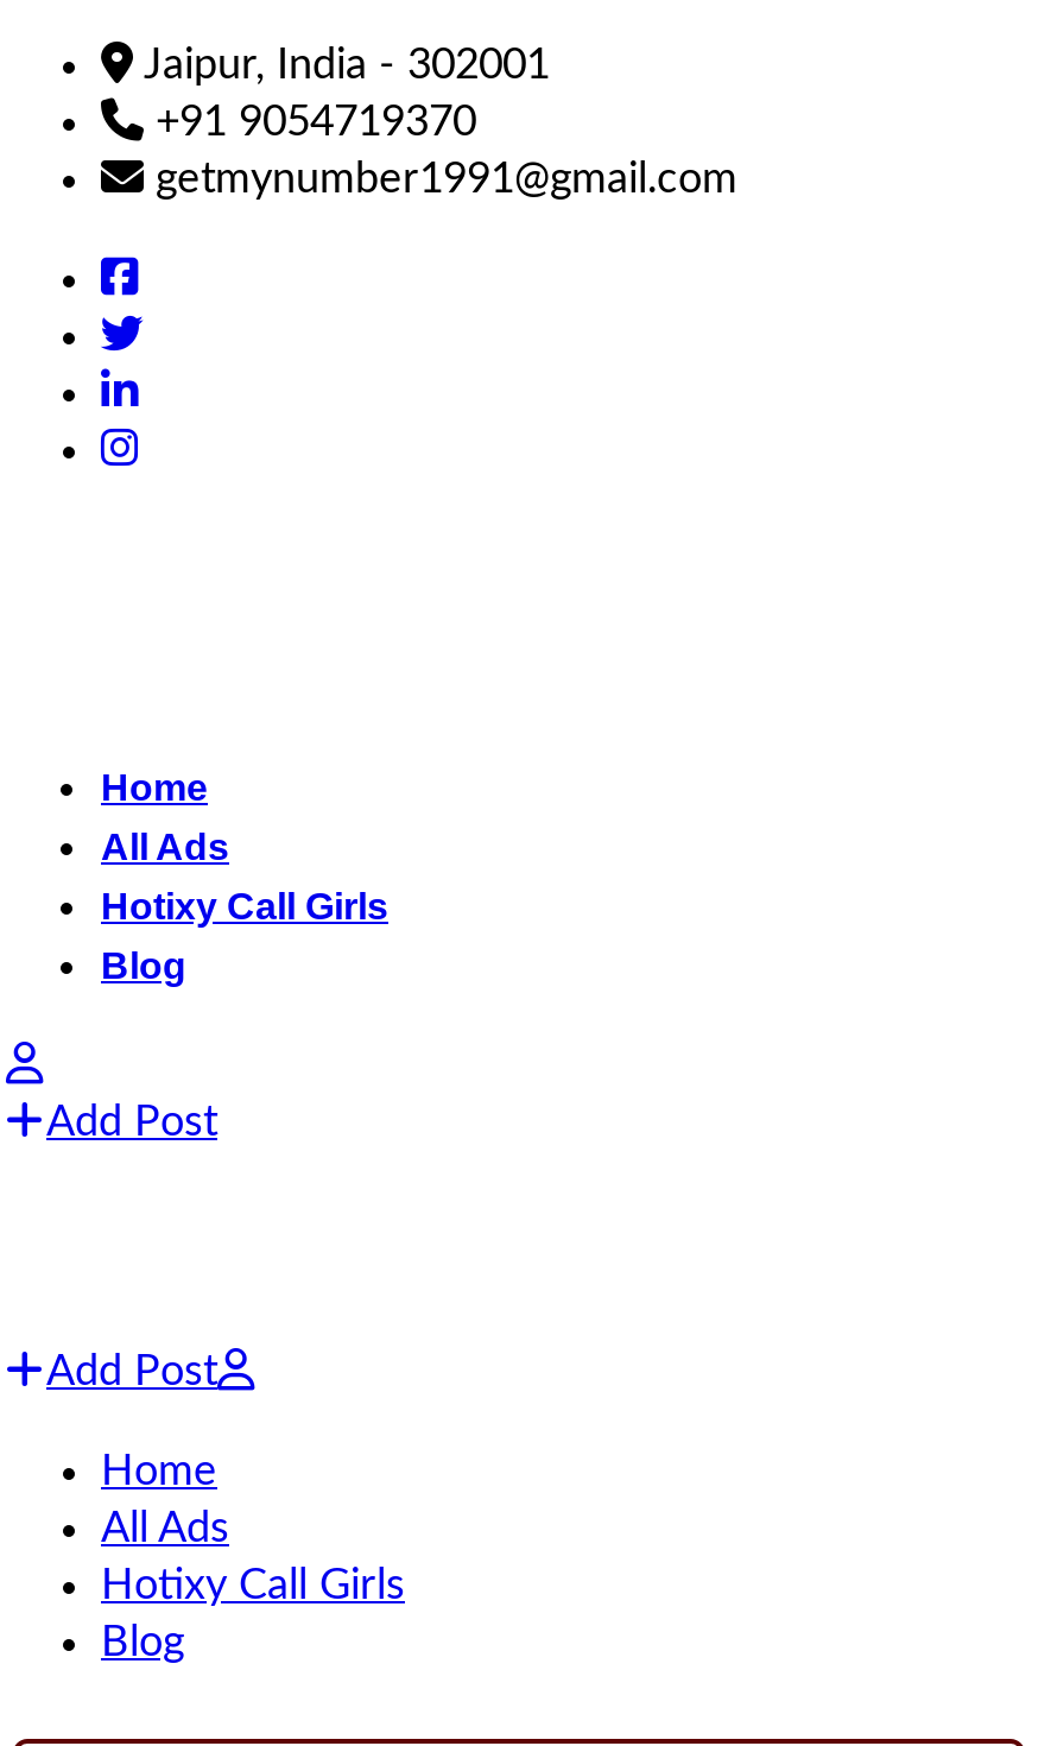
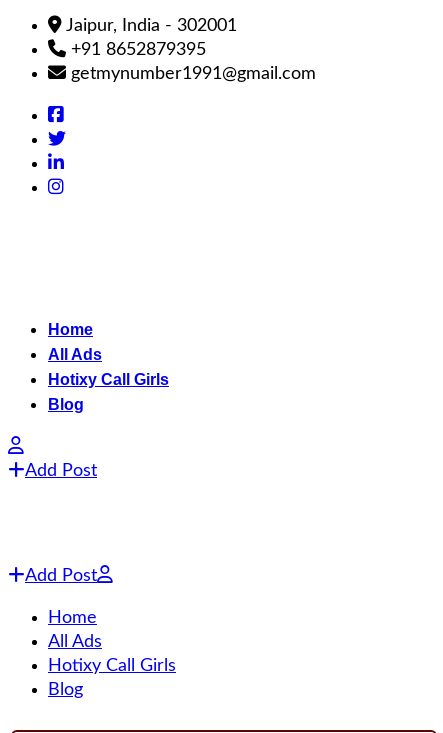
- +91 9054719370
+ +91 8652879395
